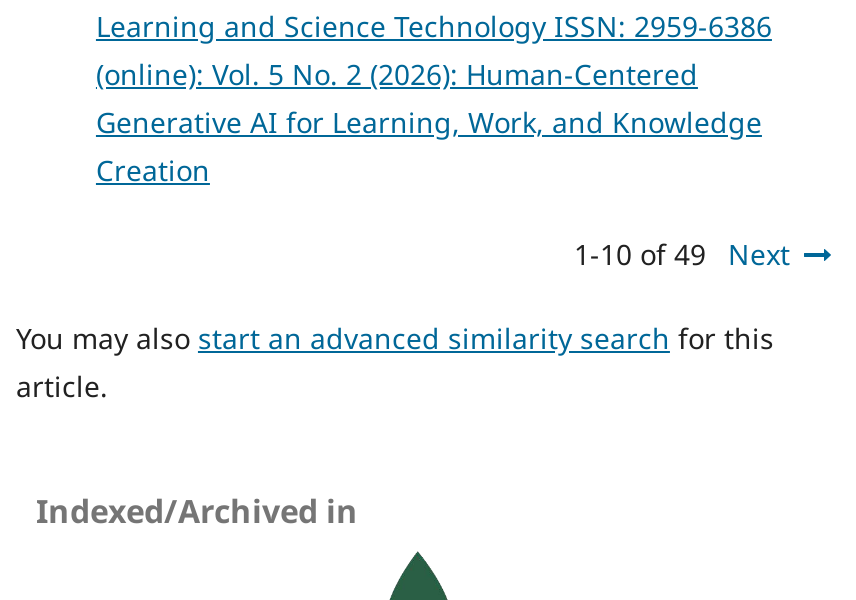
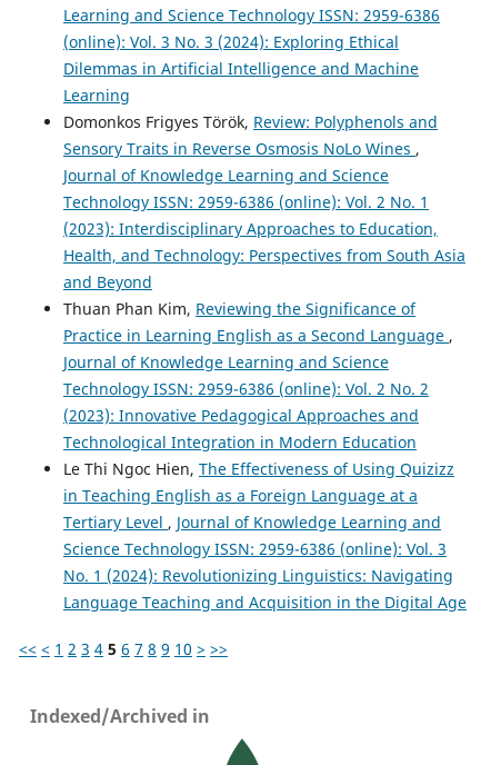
- (online): Vol. 5 No. 2 (2026): Human-Centered
- Generative AI for Learning, Work, and Knowledge
- Creation
- 1-10 of 49 Next
- You may also start an advanced similarity search for this
- article.
+ (online): Vol. 3 No. 3 (2024): Exploring Ethical
+ Dilemmas in Artificial Intelligence and Machine
+ Learning
+ Domonkos Frigyes Török, Review: Polyphenols and
+ Sensory Traits in Reverse Osmosis NoLo Wines,
+ Journal of Knowledge Learning and Science
+ Technology ISSN: 2959-6386 (online): Vol. 2 No. 1
+ (2023): Interdisciplinary Approaches to Education,
+ Health, and Technology: Perspectives from South Asia
+ and Beyond
+ Thuan Phan Kim, Reviewing the Significance of
+ Practice in Learning English as a Second Language,
+ Journal of Knowledge Learning and Science
+ Technology ISSN: 2959-6386 (online): Vol. 2 No. 2
+ (2023): Innovative Pedagogical Approaches and
+ Technological Integration in Modern Education
+ Le Thi Ngoc Hien, The Effectiveness of Using Quizizz
+ in Teaching English as a Foreign Language at a
+ Tertiary Level, Journal of Knowledge Learning and
+ Science Technology ISSN: 2959-6386 (online): Vol. 3
+ No. 1 (2024): Revolutionizing Linguistics: Navigating
+ Language Teaching and Acquisition in the Digital Age
+ << < 1 2 3 4 5 6 7 8 9 10 > >>
